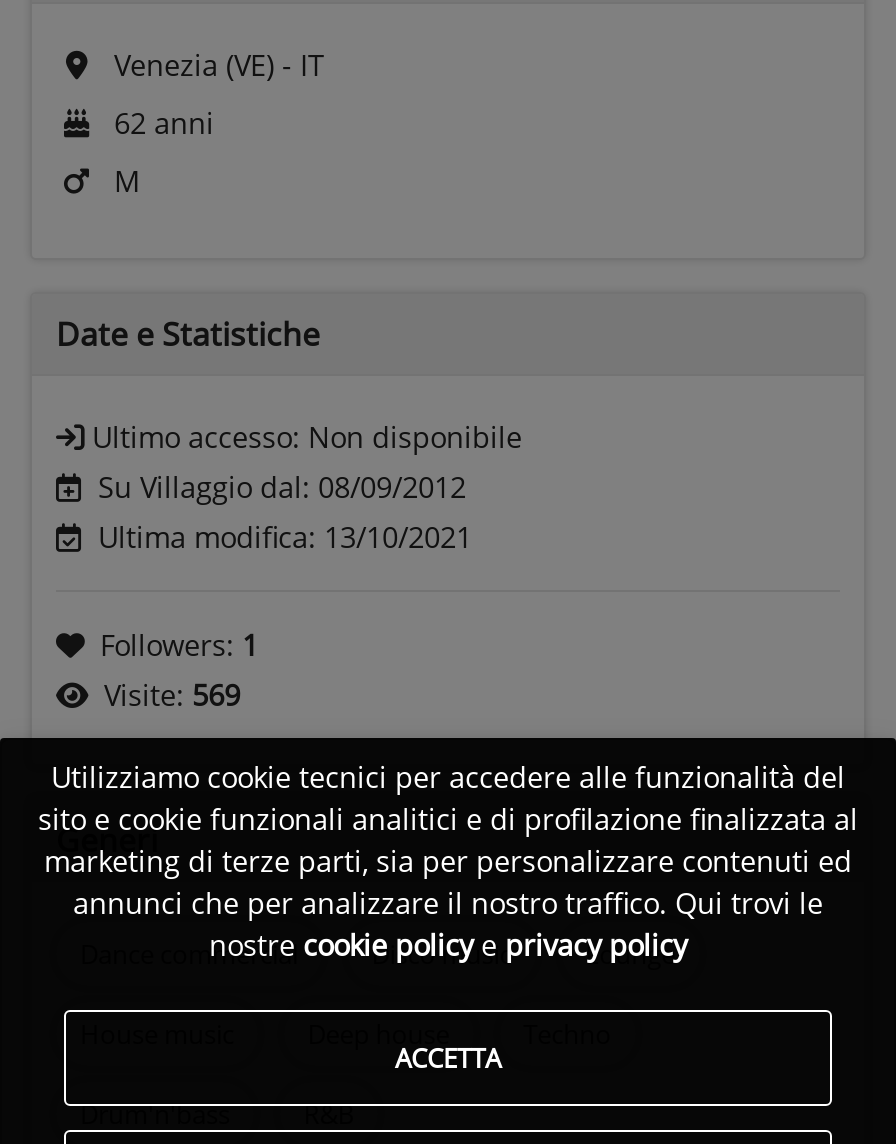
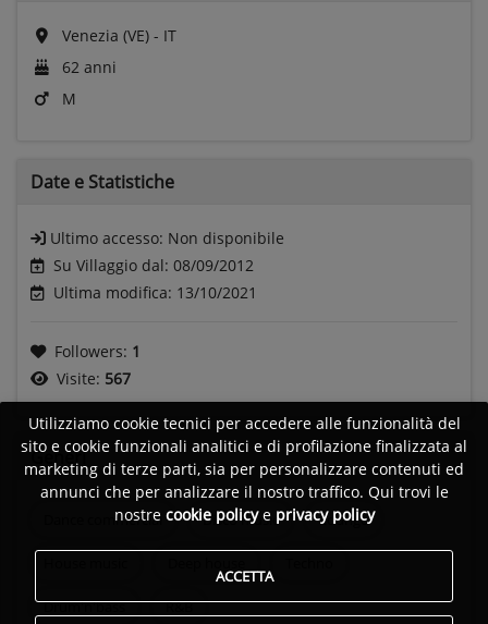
- Visite: 569
+ Visite: 567
